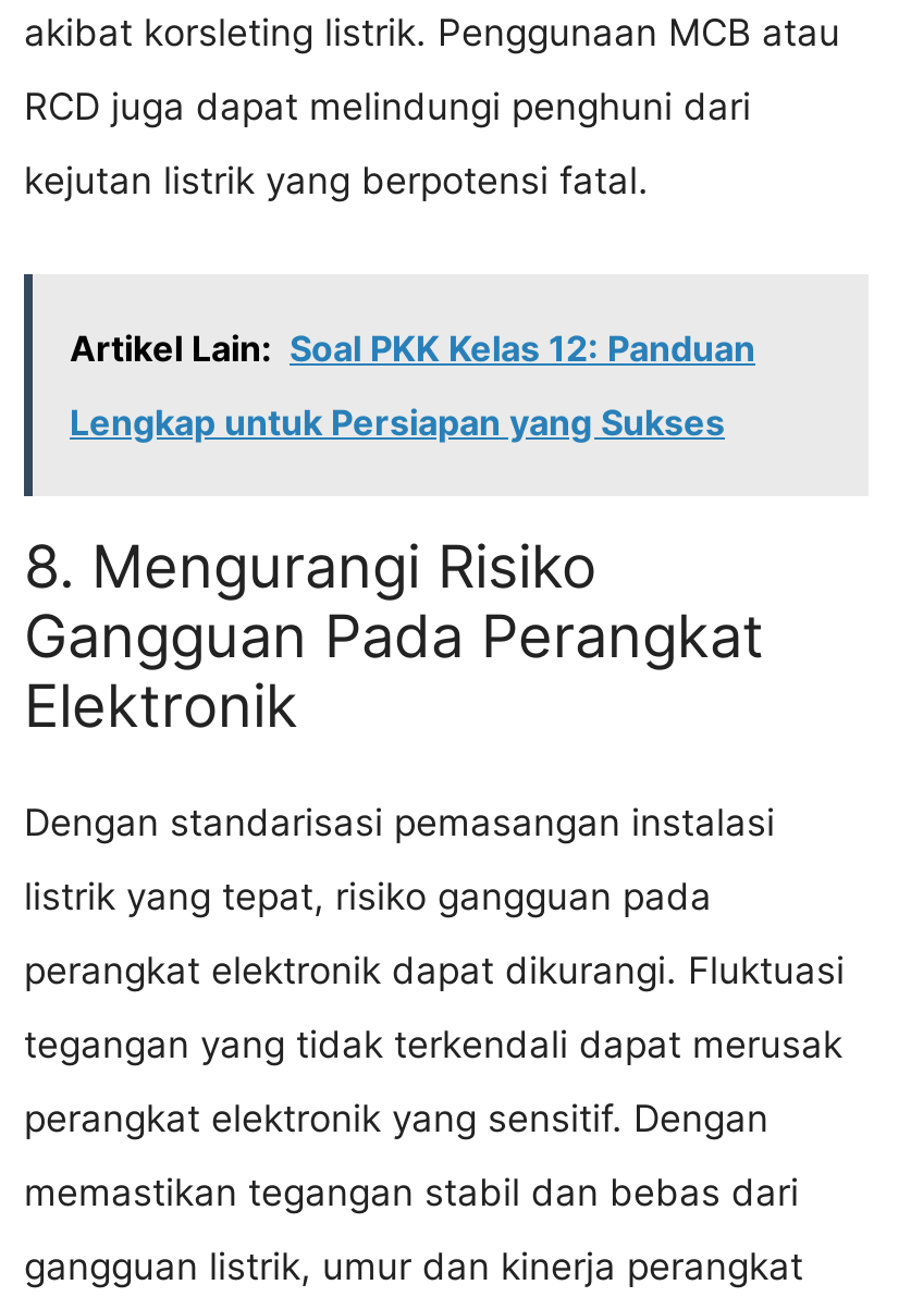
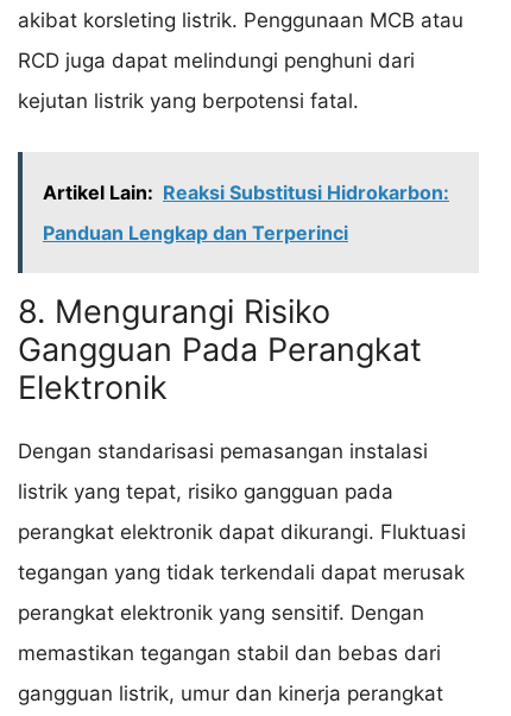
- Artikel Lain: Soal PKK Kelas 12: Panduan
+ Artikel Lain: Reaksi Substitusi Hidrokarbon:

- Lengkap untuk Persiapan yang Sukses
+ Panduan Lengkap dan Terperinci
